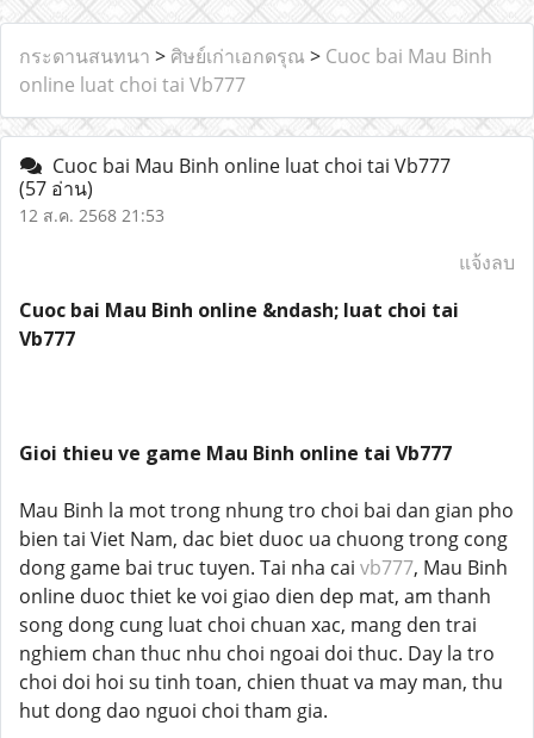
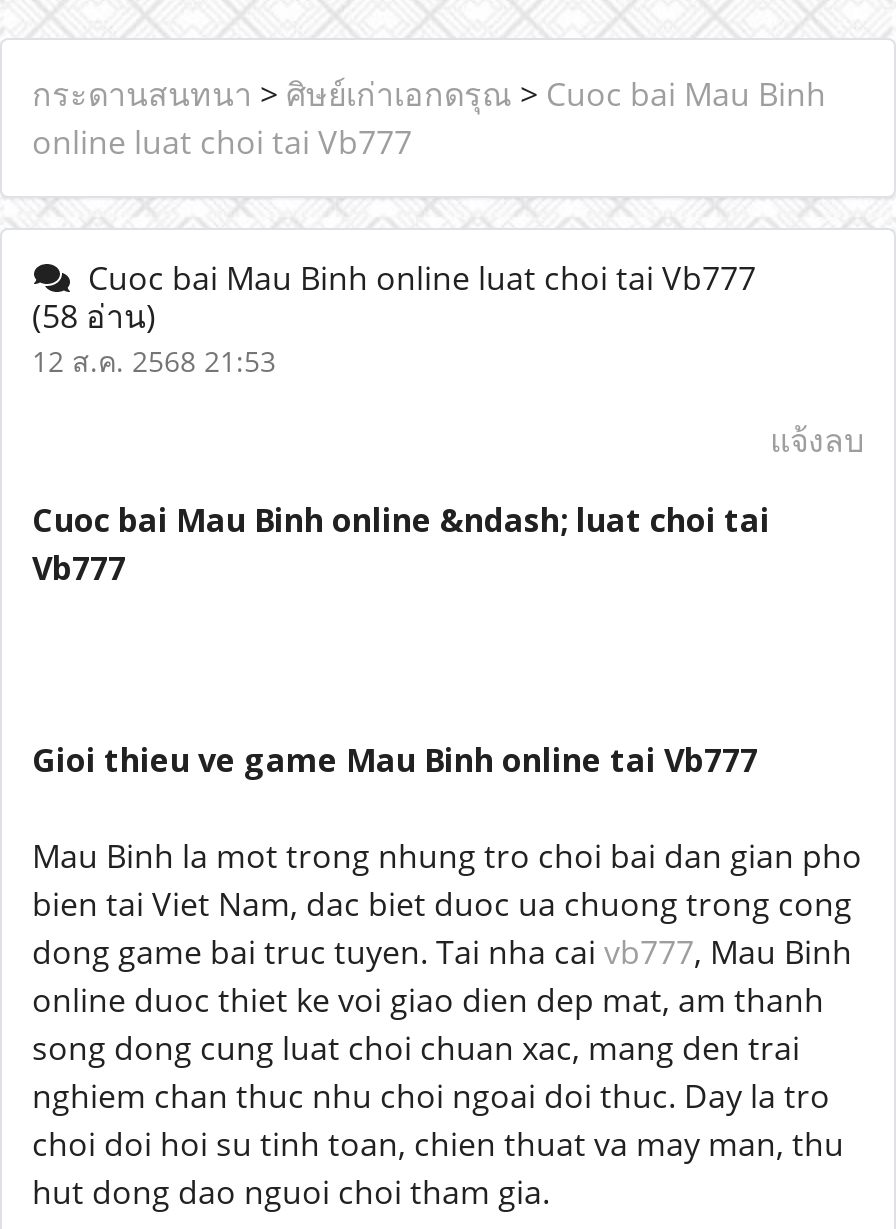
- (57 อ่าน)
+ (58 อ่าน)
